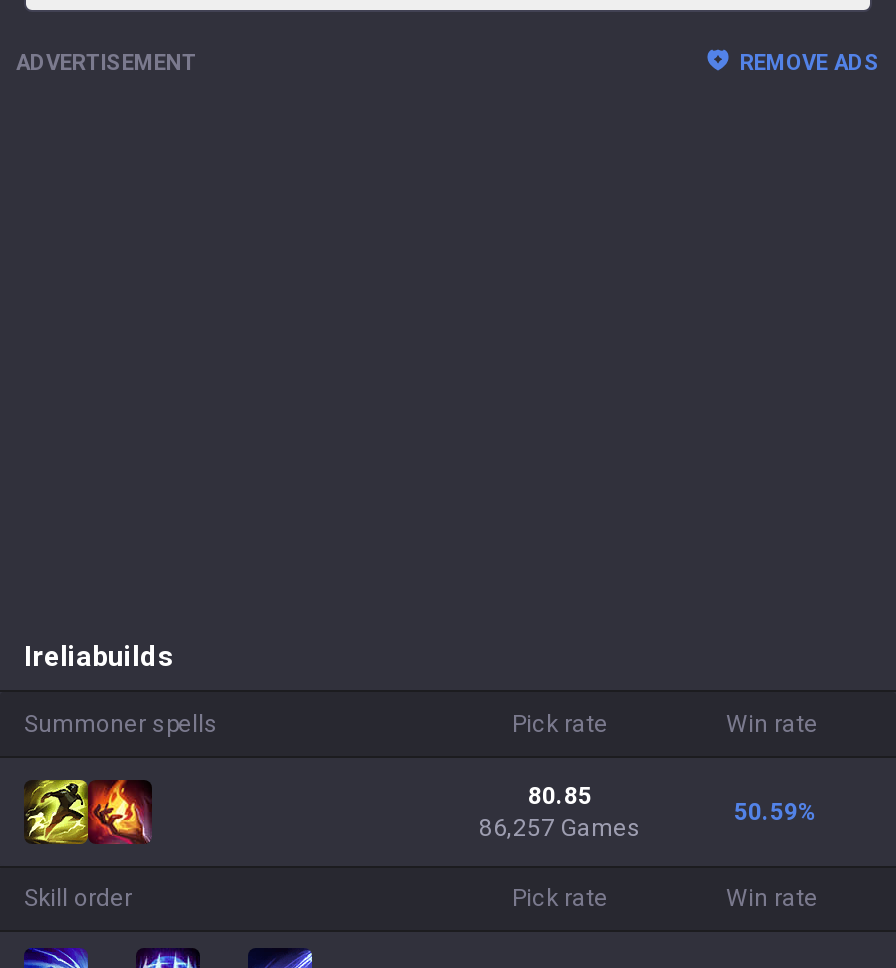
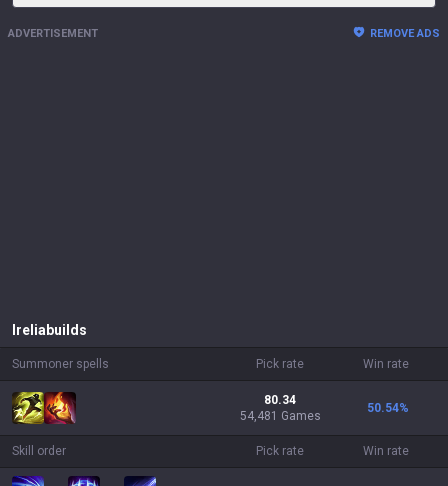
- 80.85
+ 80.34

- 50.59%
+ 50.54%

- 86,257 Games
+ 54,481 Games
